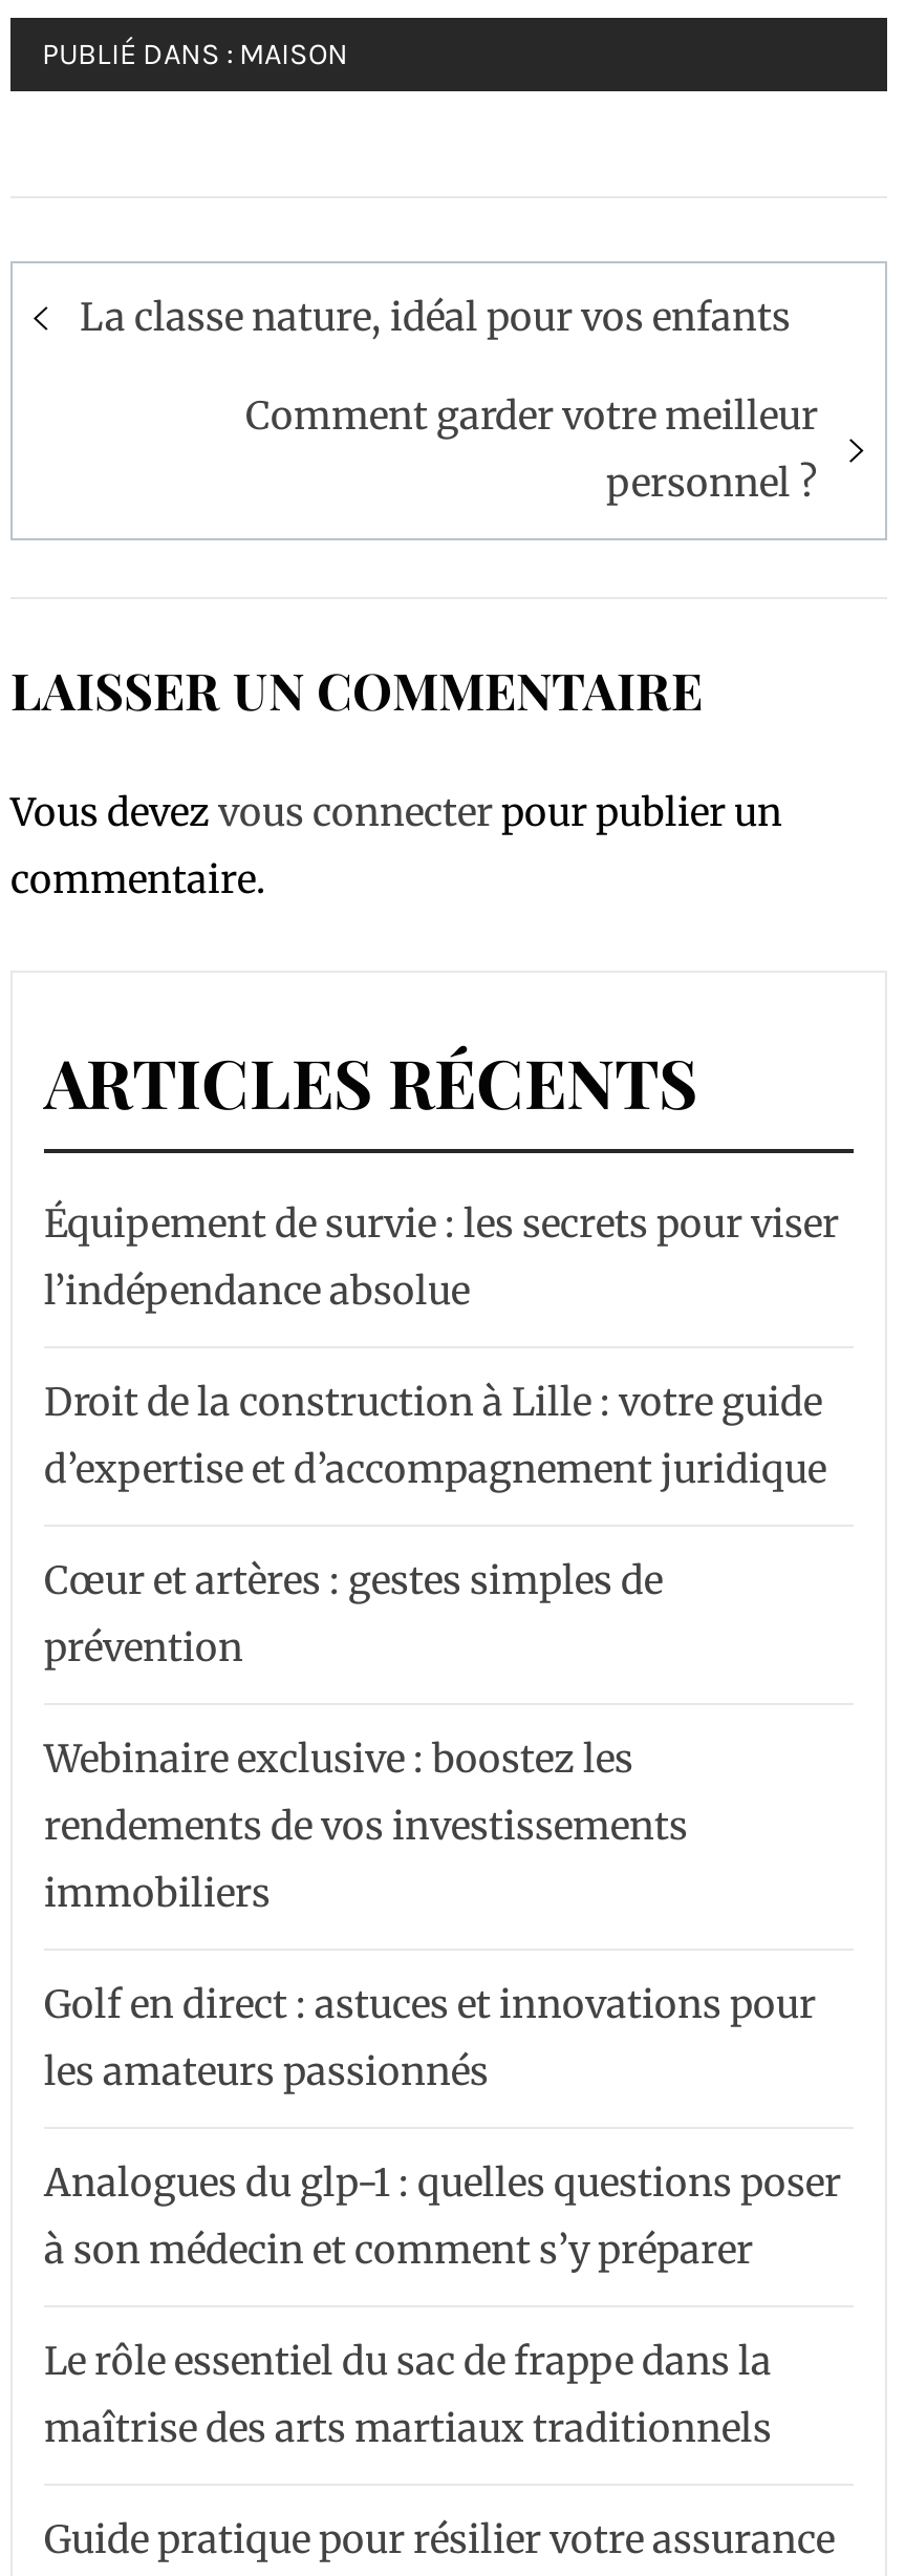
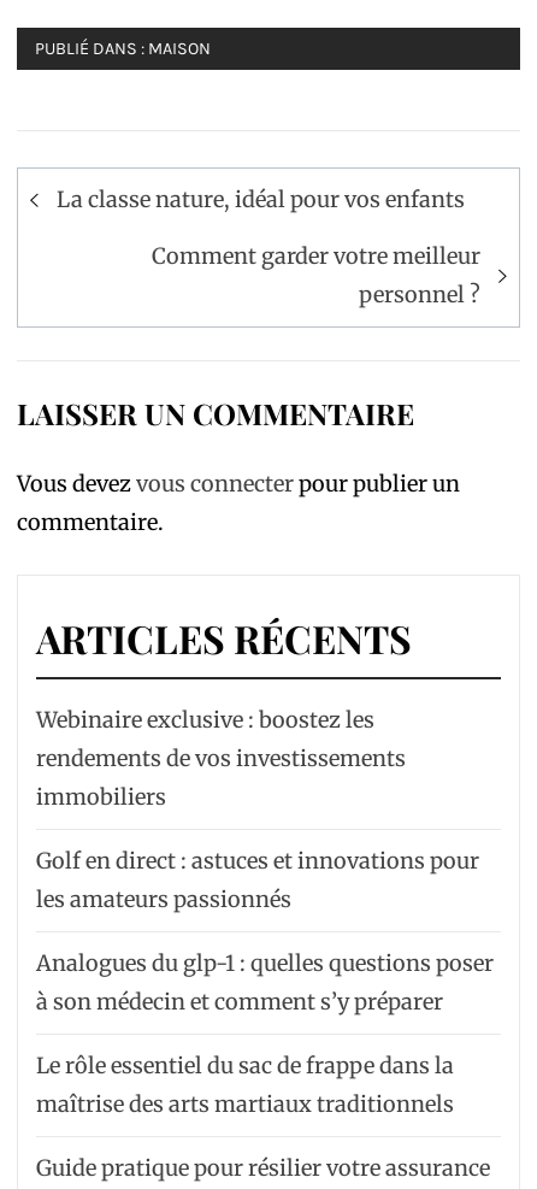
- Équipement de survie : les secrets pour viser
- l’indépendance absolue
- Droit de la construction à Lille : votre guide
- d’expertise et d’accompagnement juridique
- Cœur et artères : gestes simples de
- prévention
